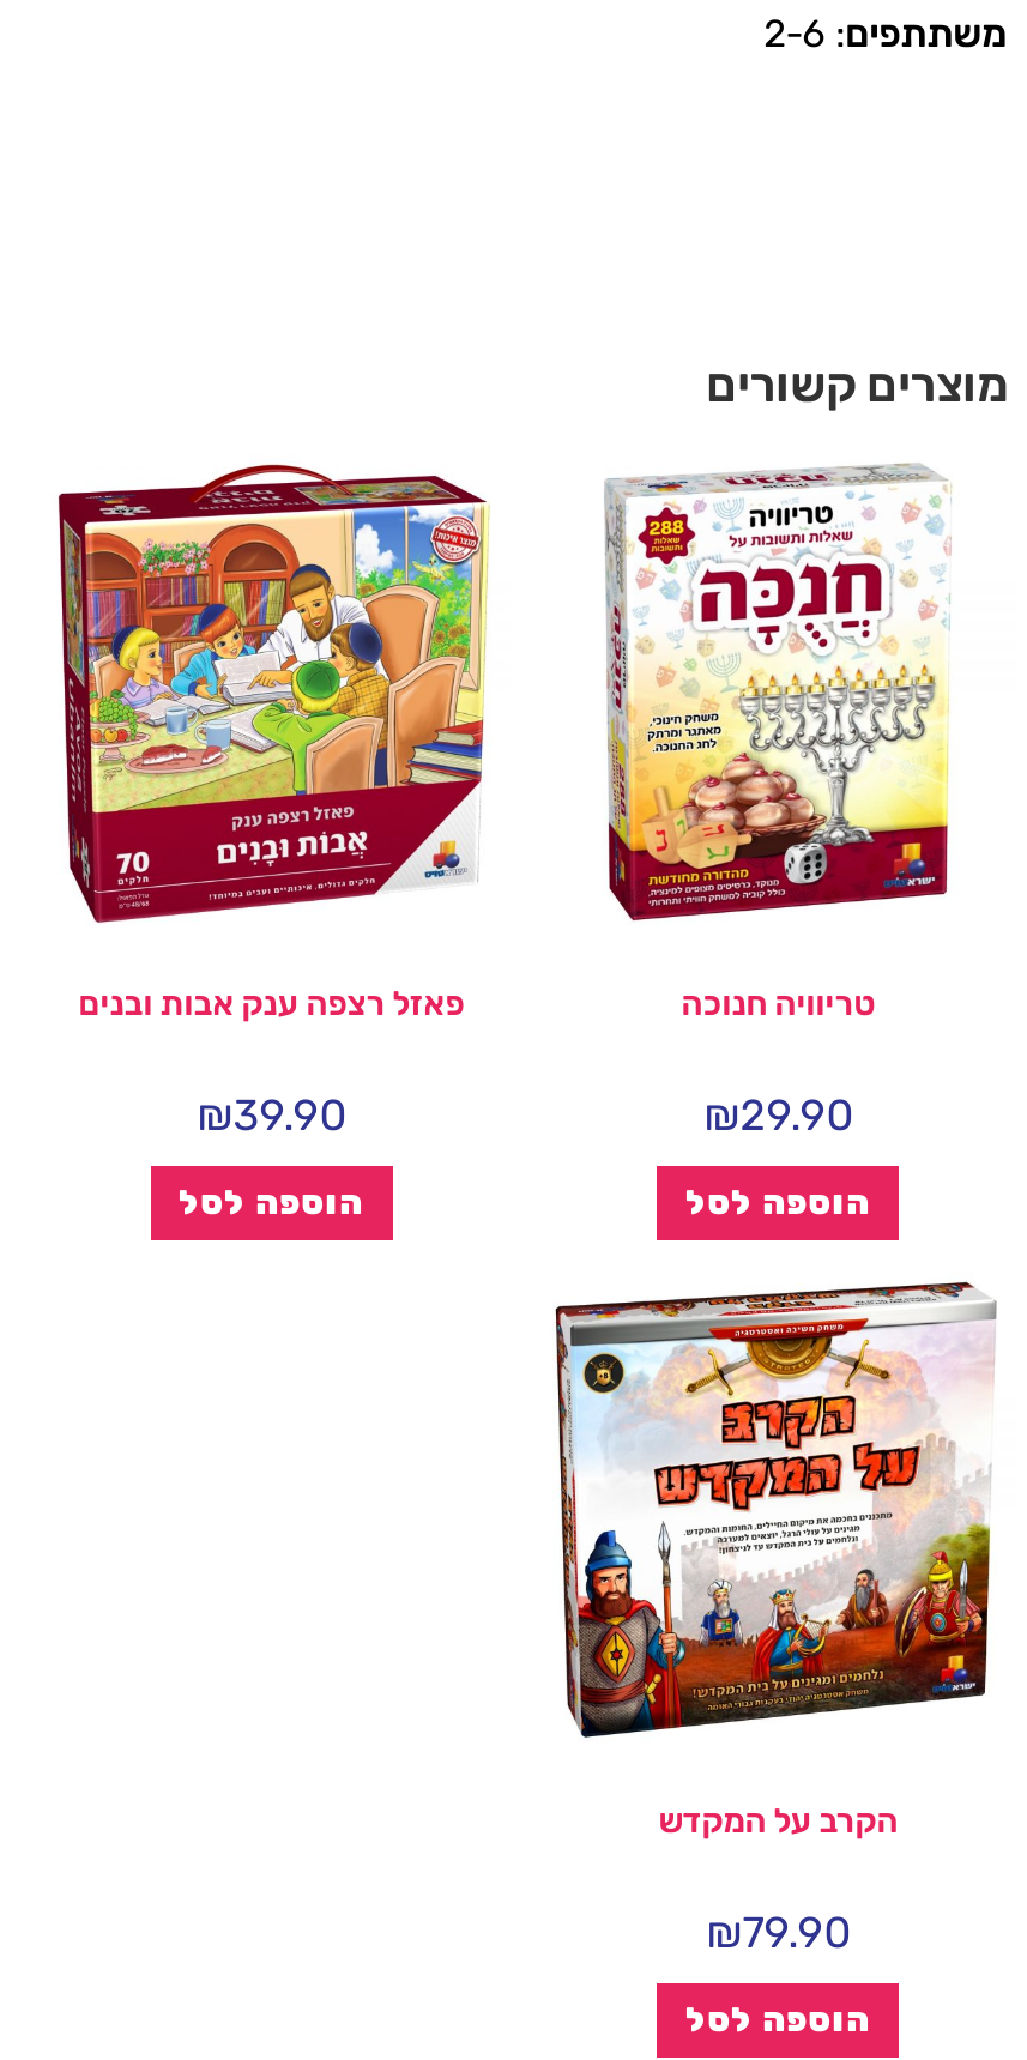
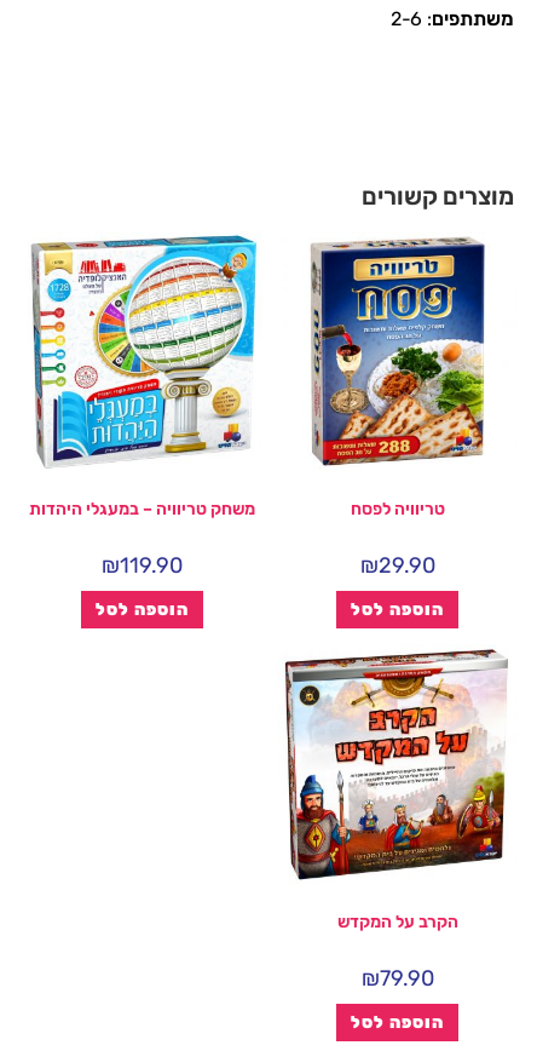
- [image]
- פאזל רצפה ענק אבות ובנים
+ [image]
+ משחק טריוויה – במעגלי היהדות

- [image]
- טריוויה חנוכה
+ [image]
+ טריוויה לפסח

- ₪39.90
+ ₪119.90
